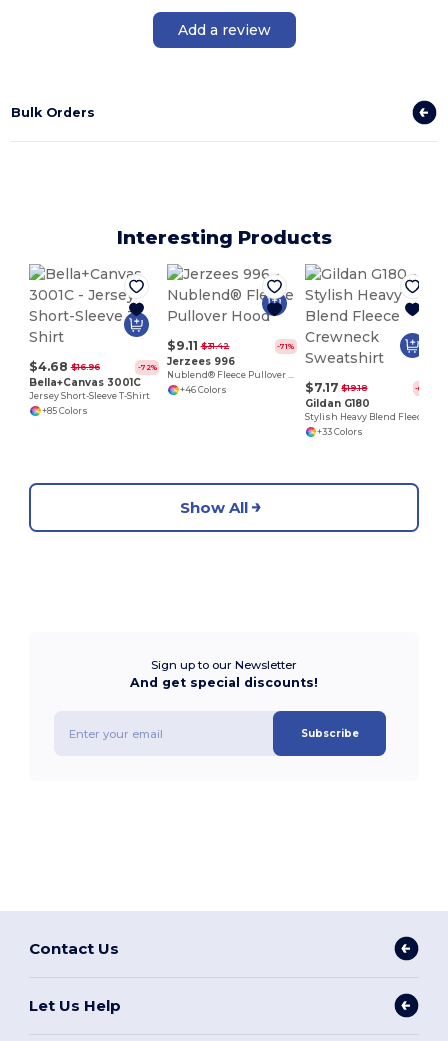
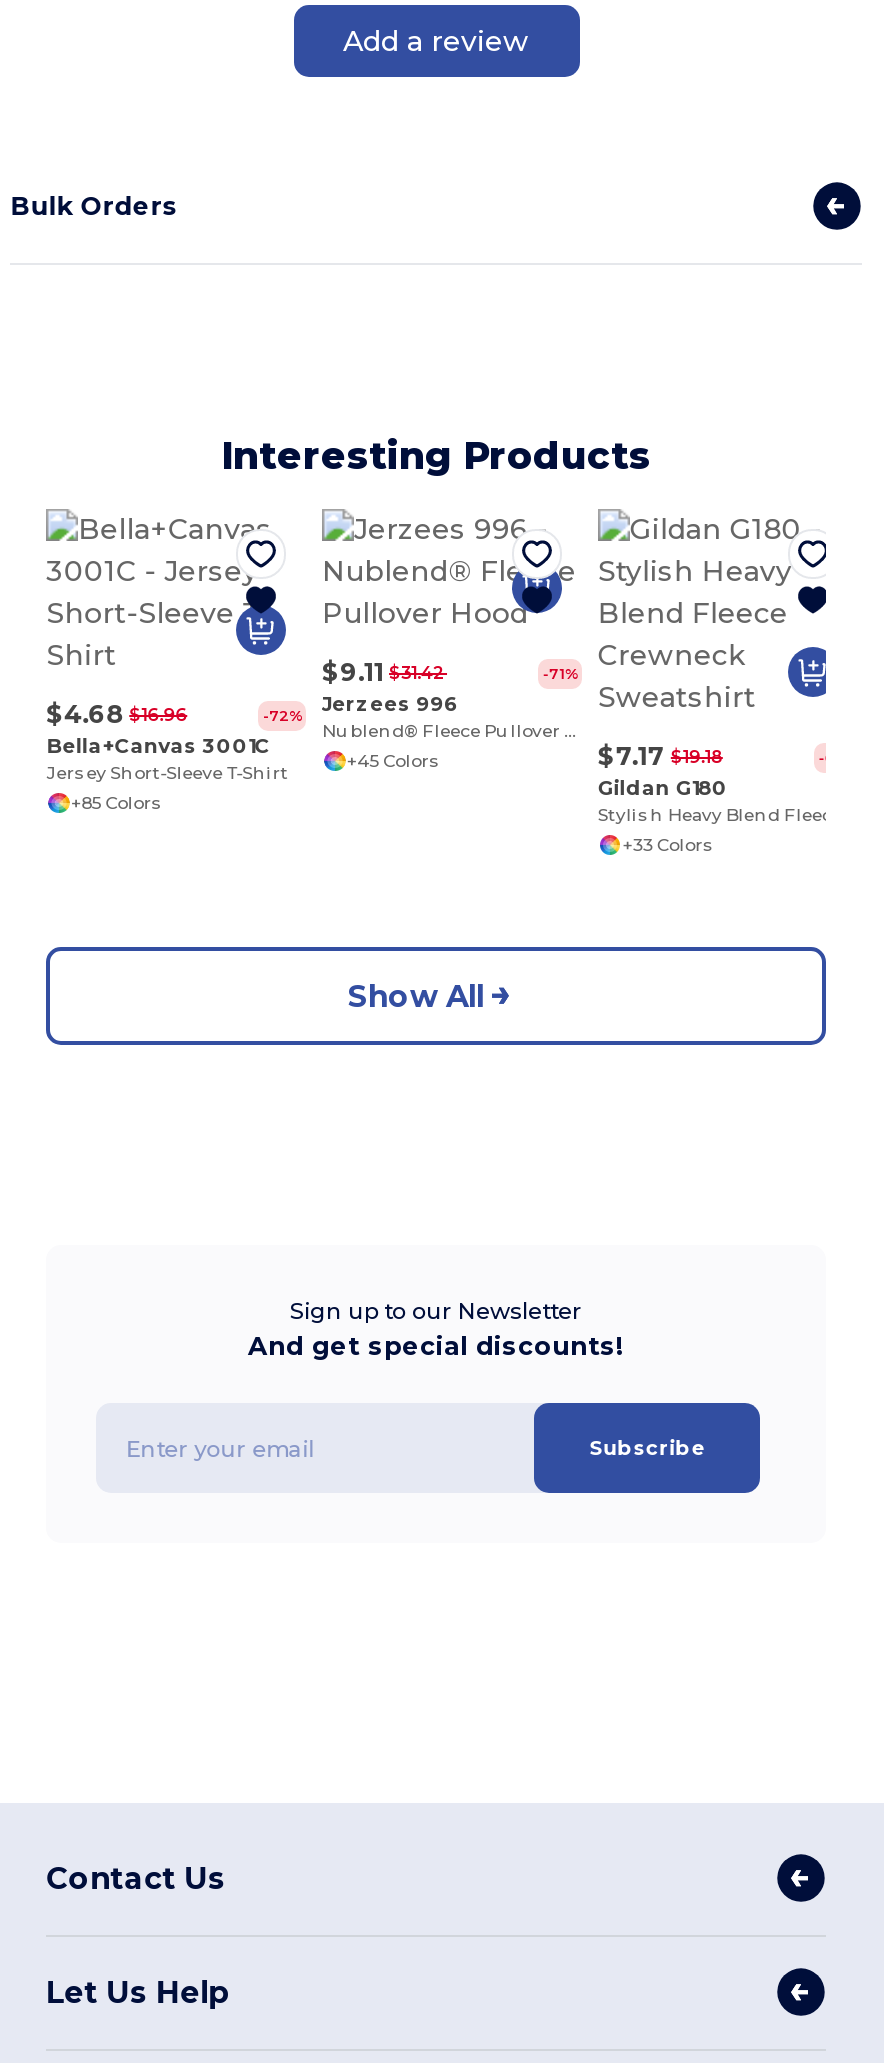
- +46 Colors
+ +45 Colors
